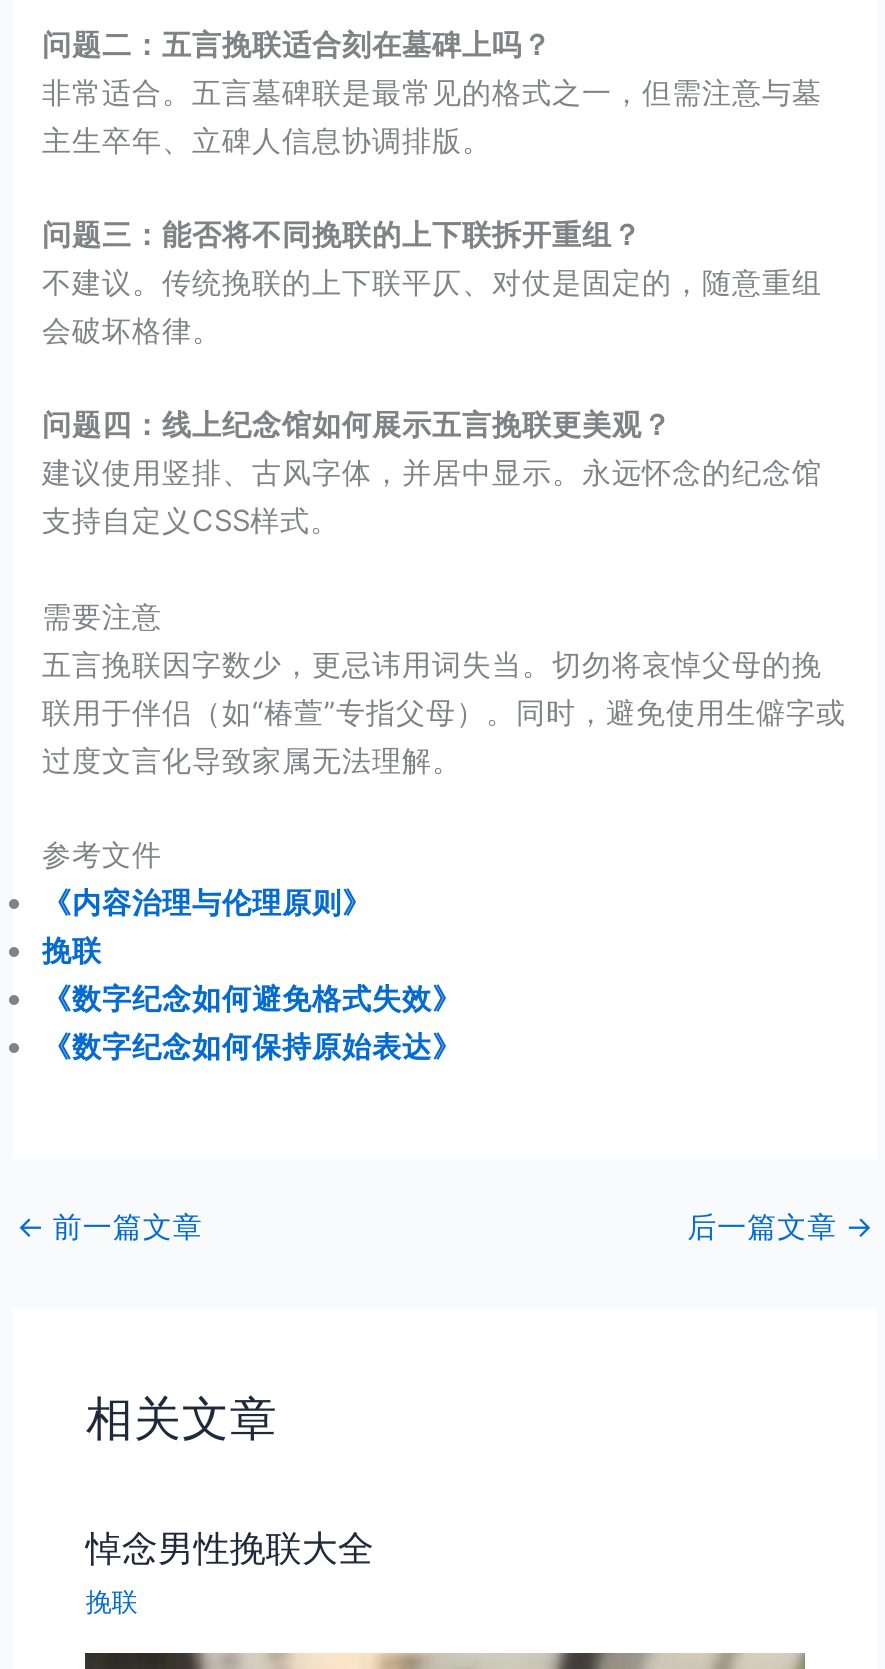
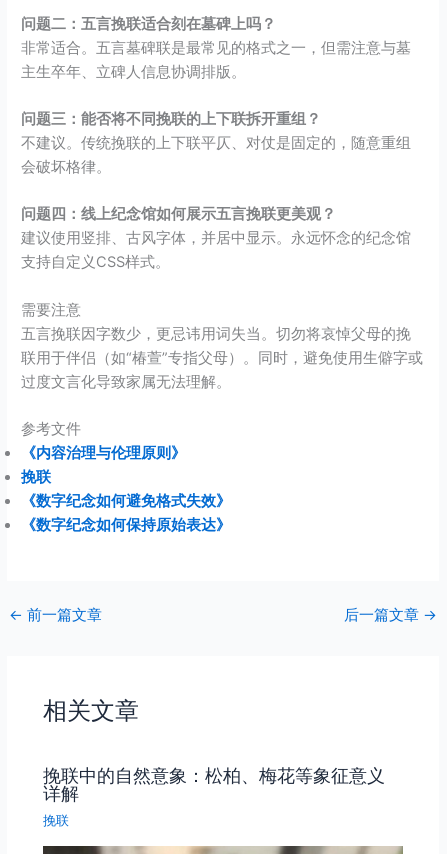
- 悼念男性挽联大全
+ 挽联中的自然意象：松柏、梅花等象征意义
+ 详解
